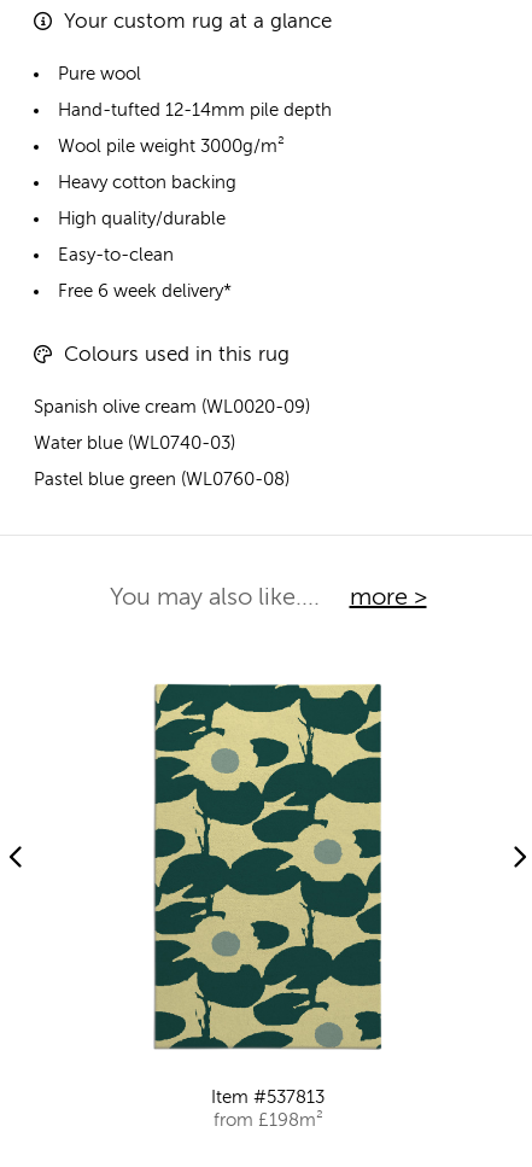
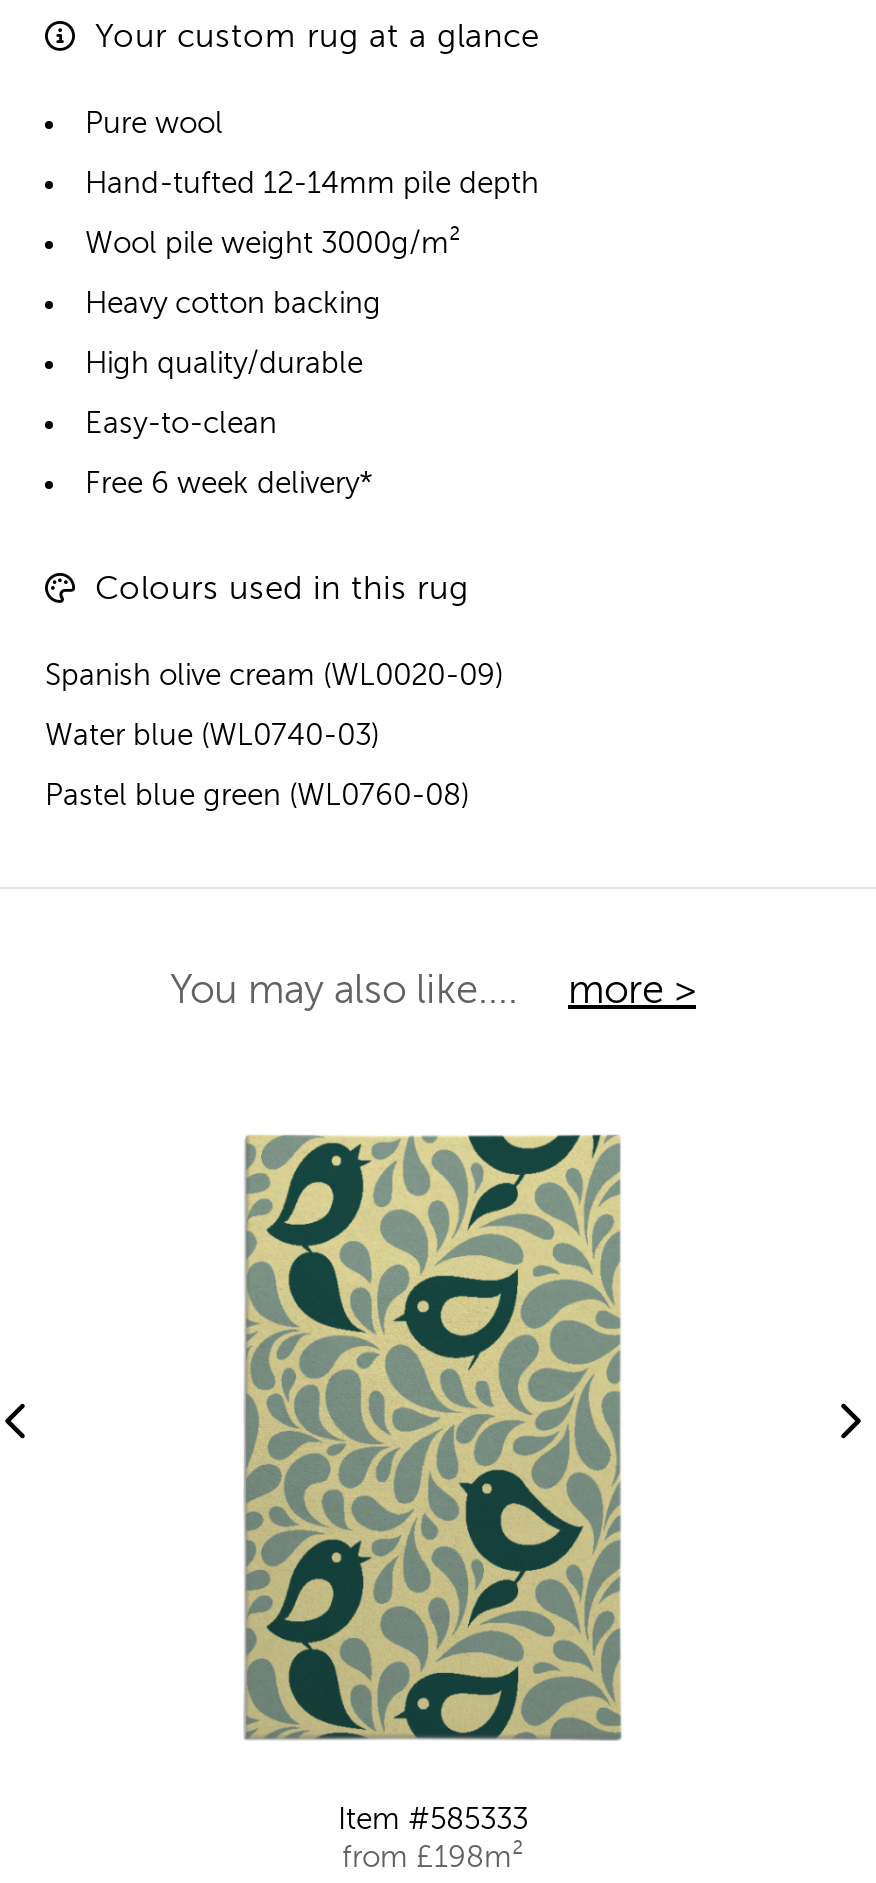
- [image]
- Item #537813
+ [image]
+ Item #585333
